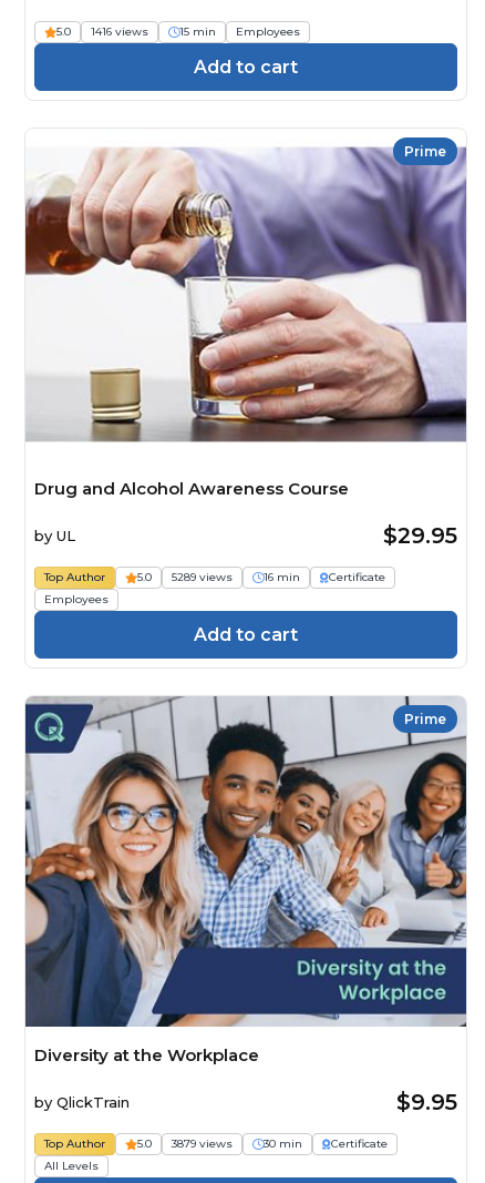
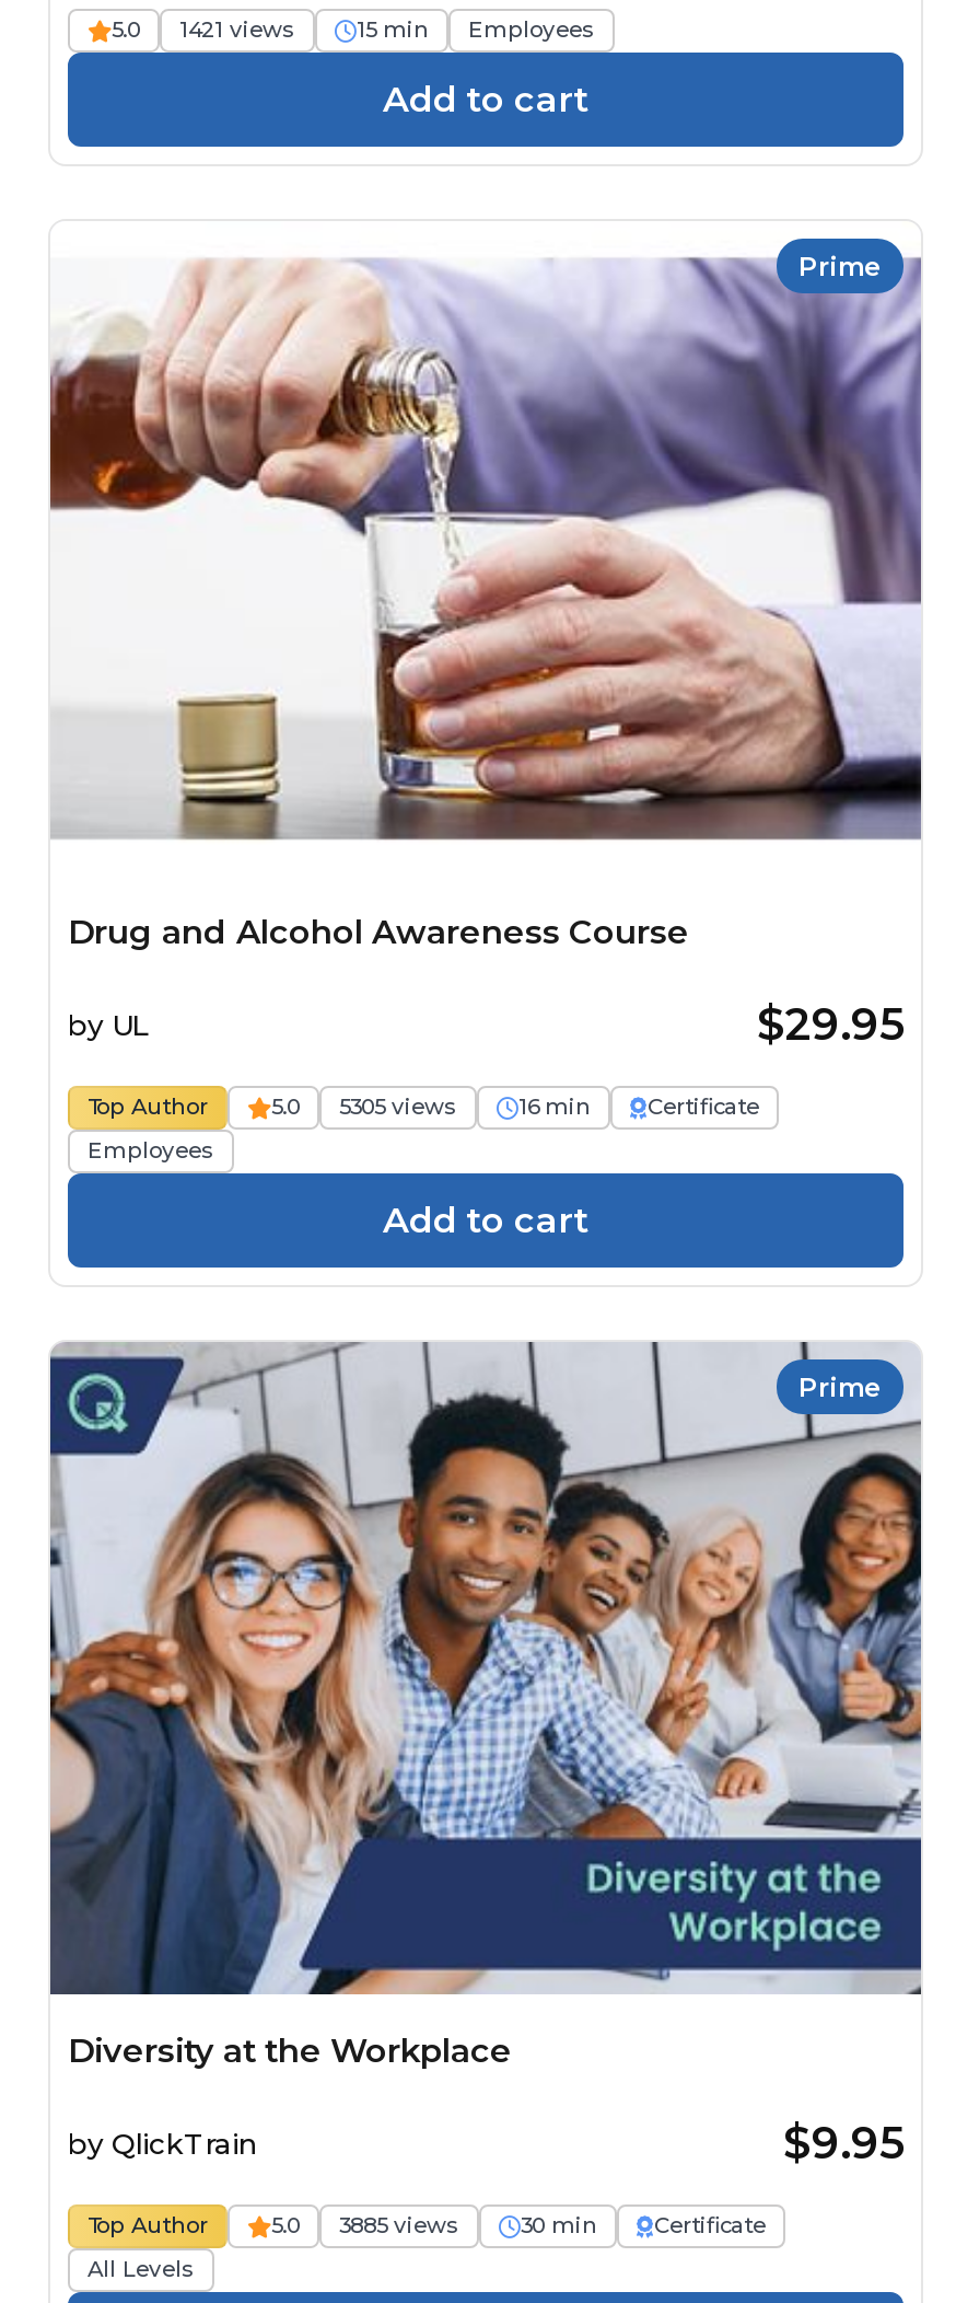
- 5.0 1416 views
+ 5.0 1421 views

- 5.0 5289 views
+ 5.0 5305 views

- 5.0 3879 views
+ 5.0 3885 views
